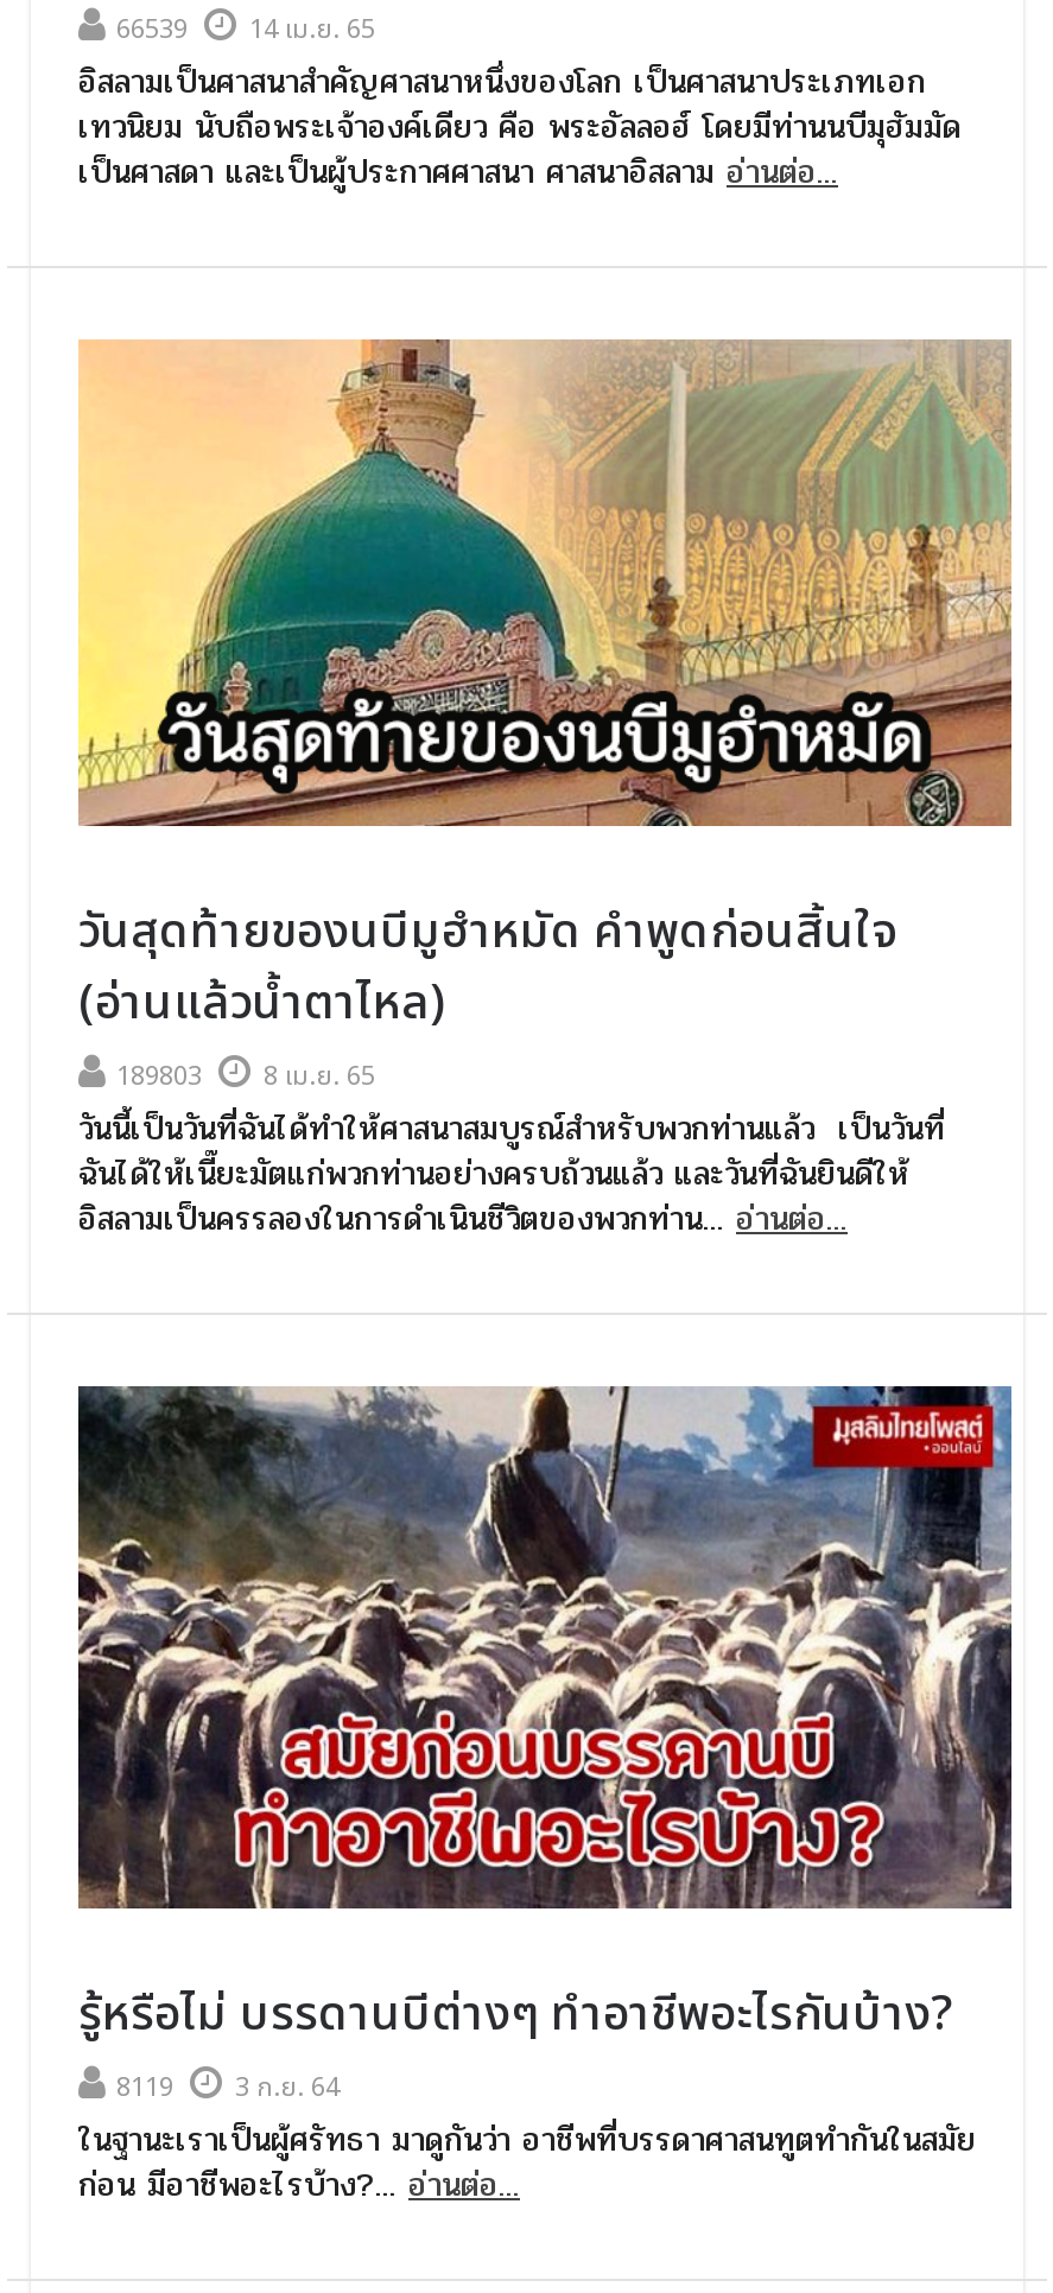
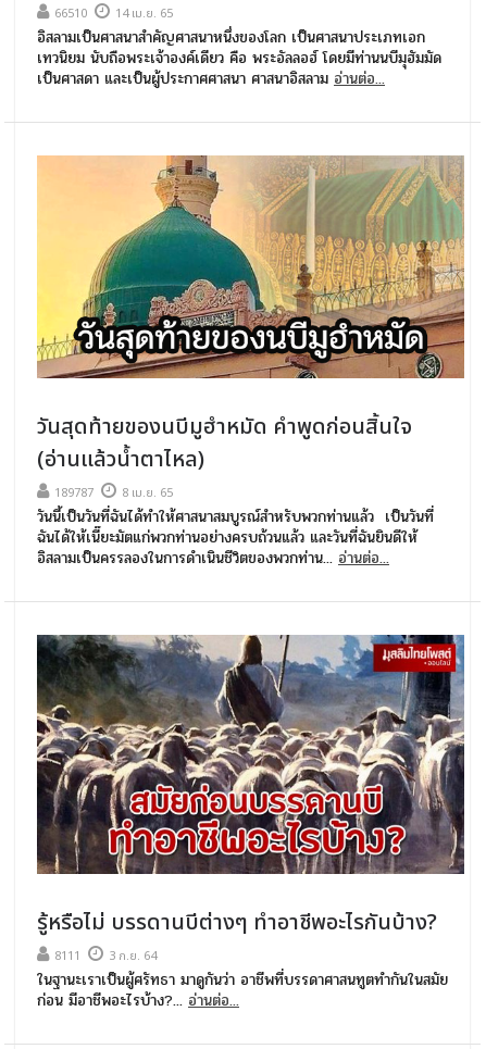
- 66539 14 เม.ย. 65
+ 66510 14 เม.ย. 65

- 189803 8 เม.ย. 65
+ 189787 8 เม.ย. 65

- 8119 3 ก.ย. 64
+ 8111 3 ก.ย. 64
